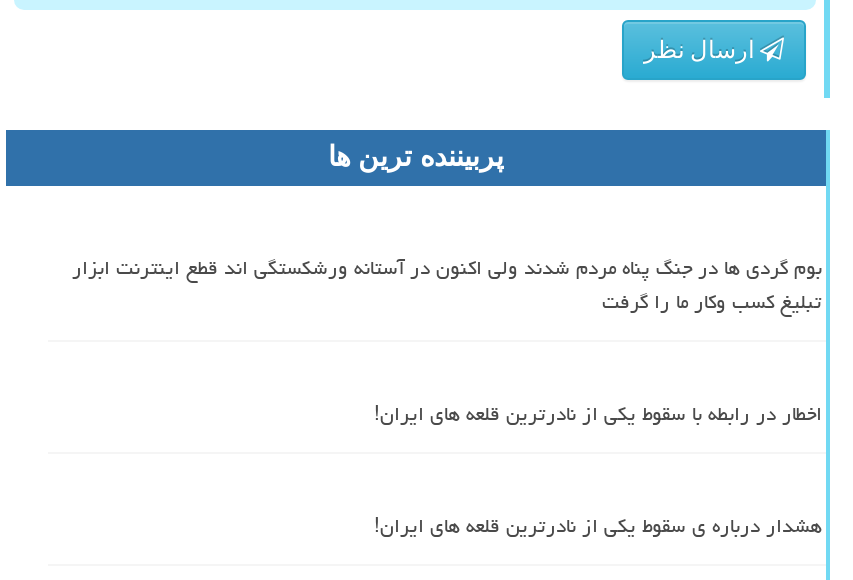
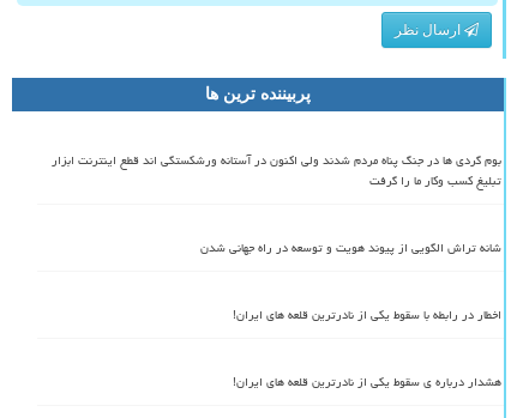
+ شانه تراش الگویی از پیوند هویت و توسعه در راه جهانی شدن
